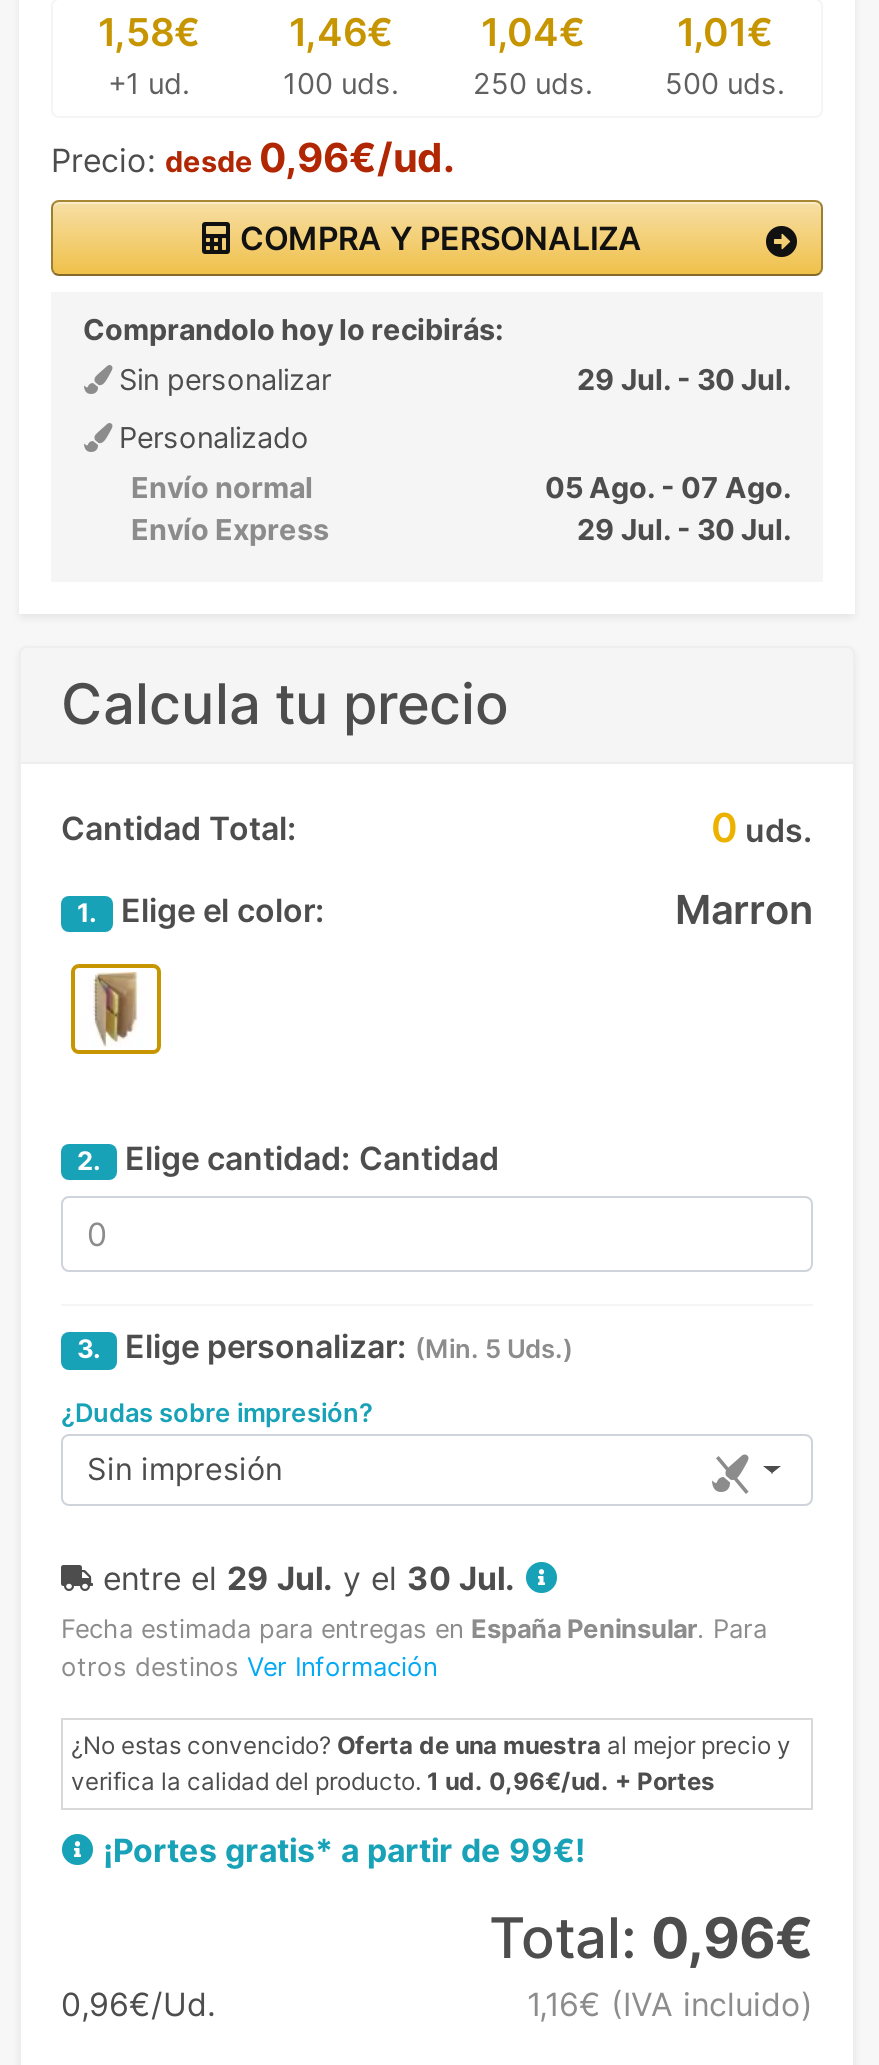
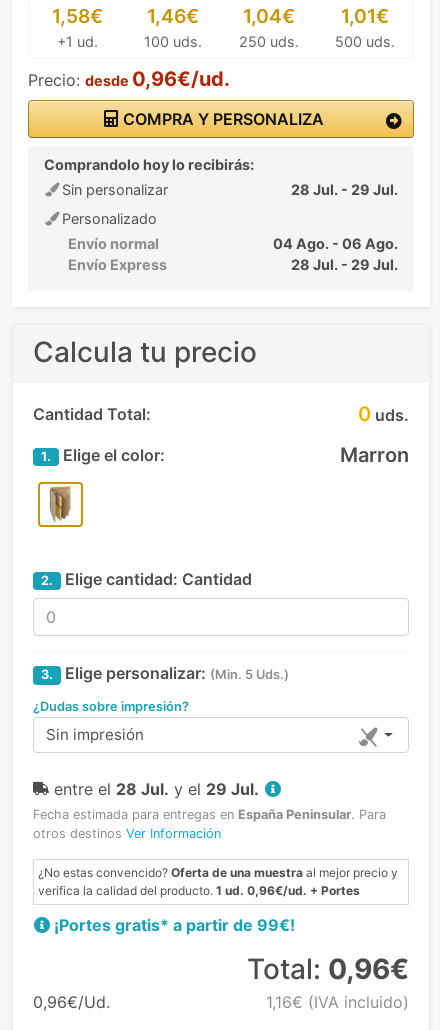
- 29 Jul. - 30 Jul.
+ 28 Jul. - 29 Jul.

- 05 Ago. - 07 Ago.
+ 04 Ago. - 06 Ago.

- 29 Jul. - 30 Jul.
+ 28 Jul. - 29 Jul.

- entre el 29 Jul. y el 30 Jul.
+ entre el 28 Jul. y el 29 Jul.
